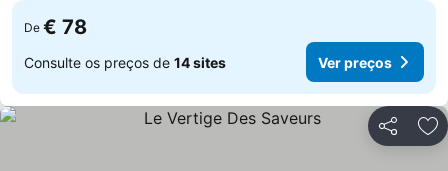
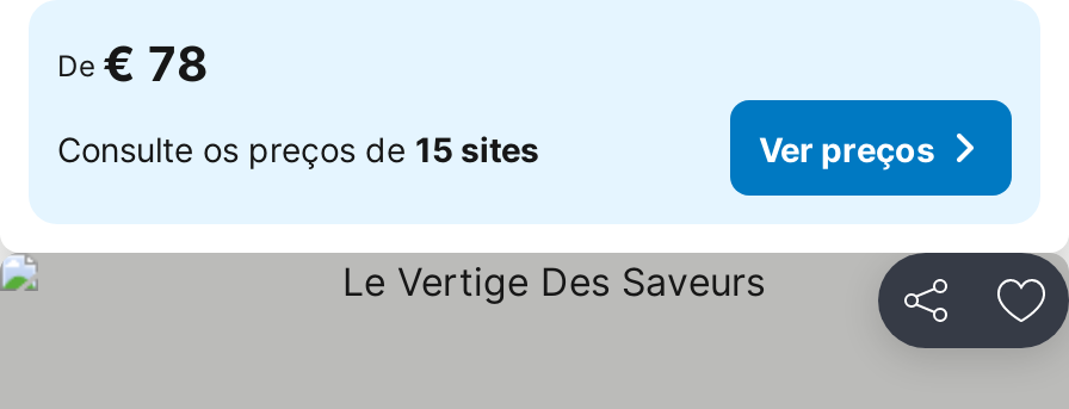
- Consulte os preços de 14 sites
+ Consulte os preços de 15 sites
